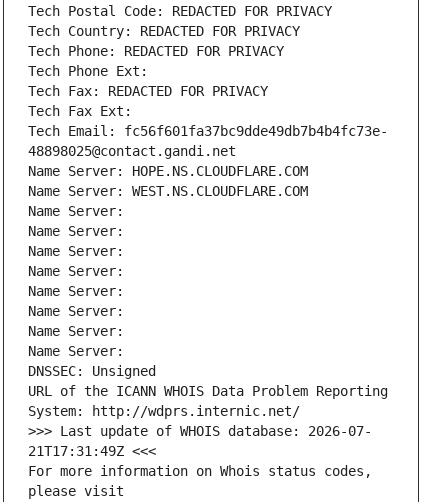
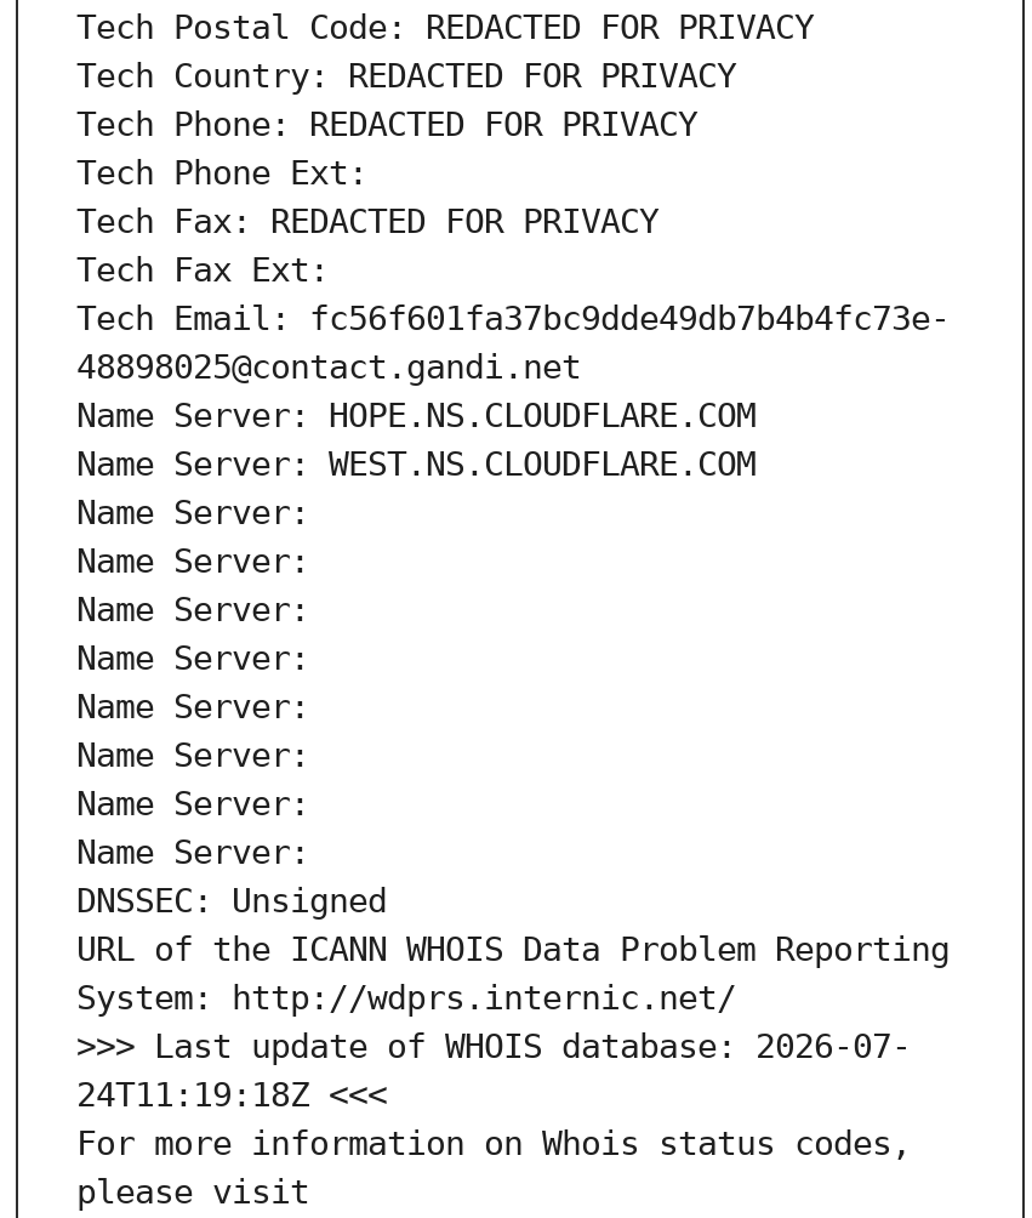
- 21T17:31:49Z <<<
+ 24T11:19:18Z <<<
